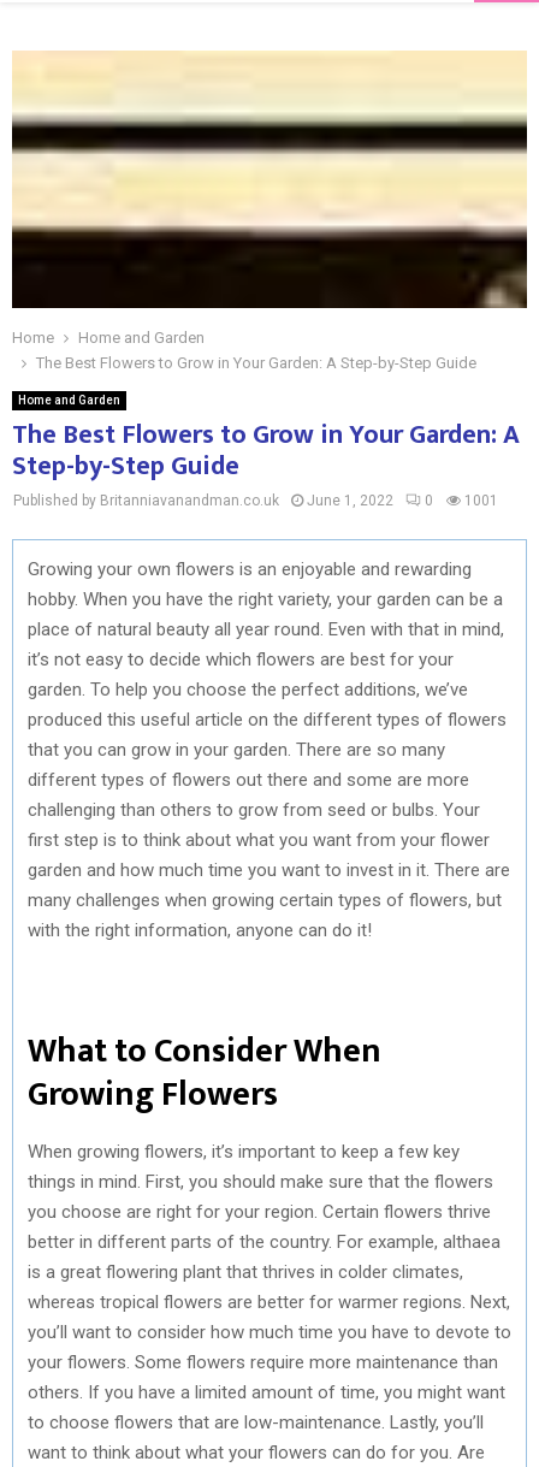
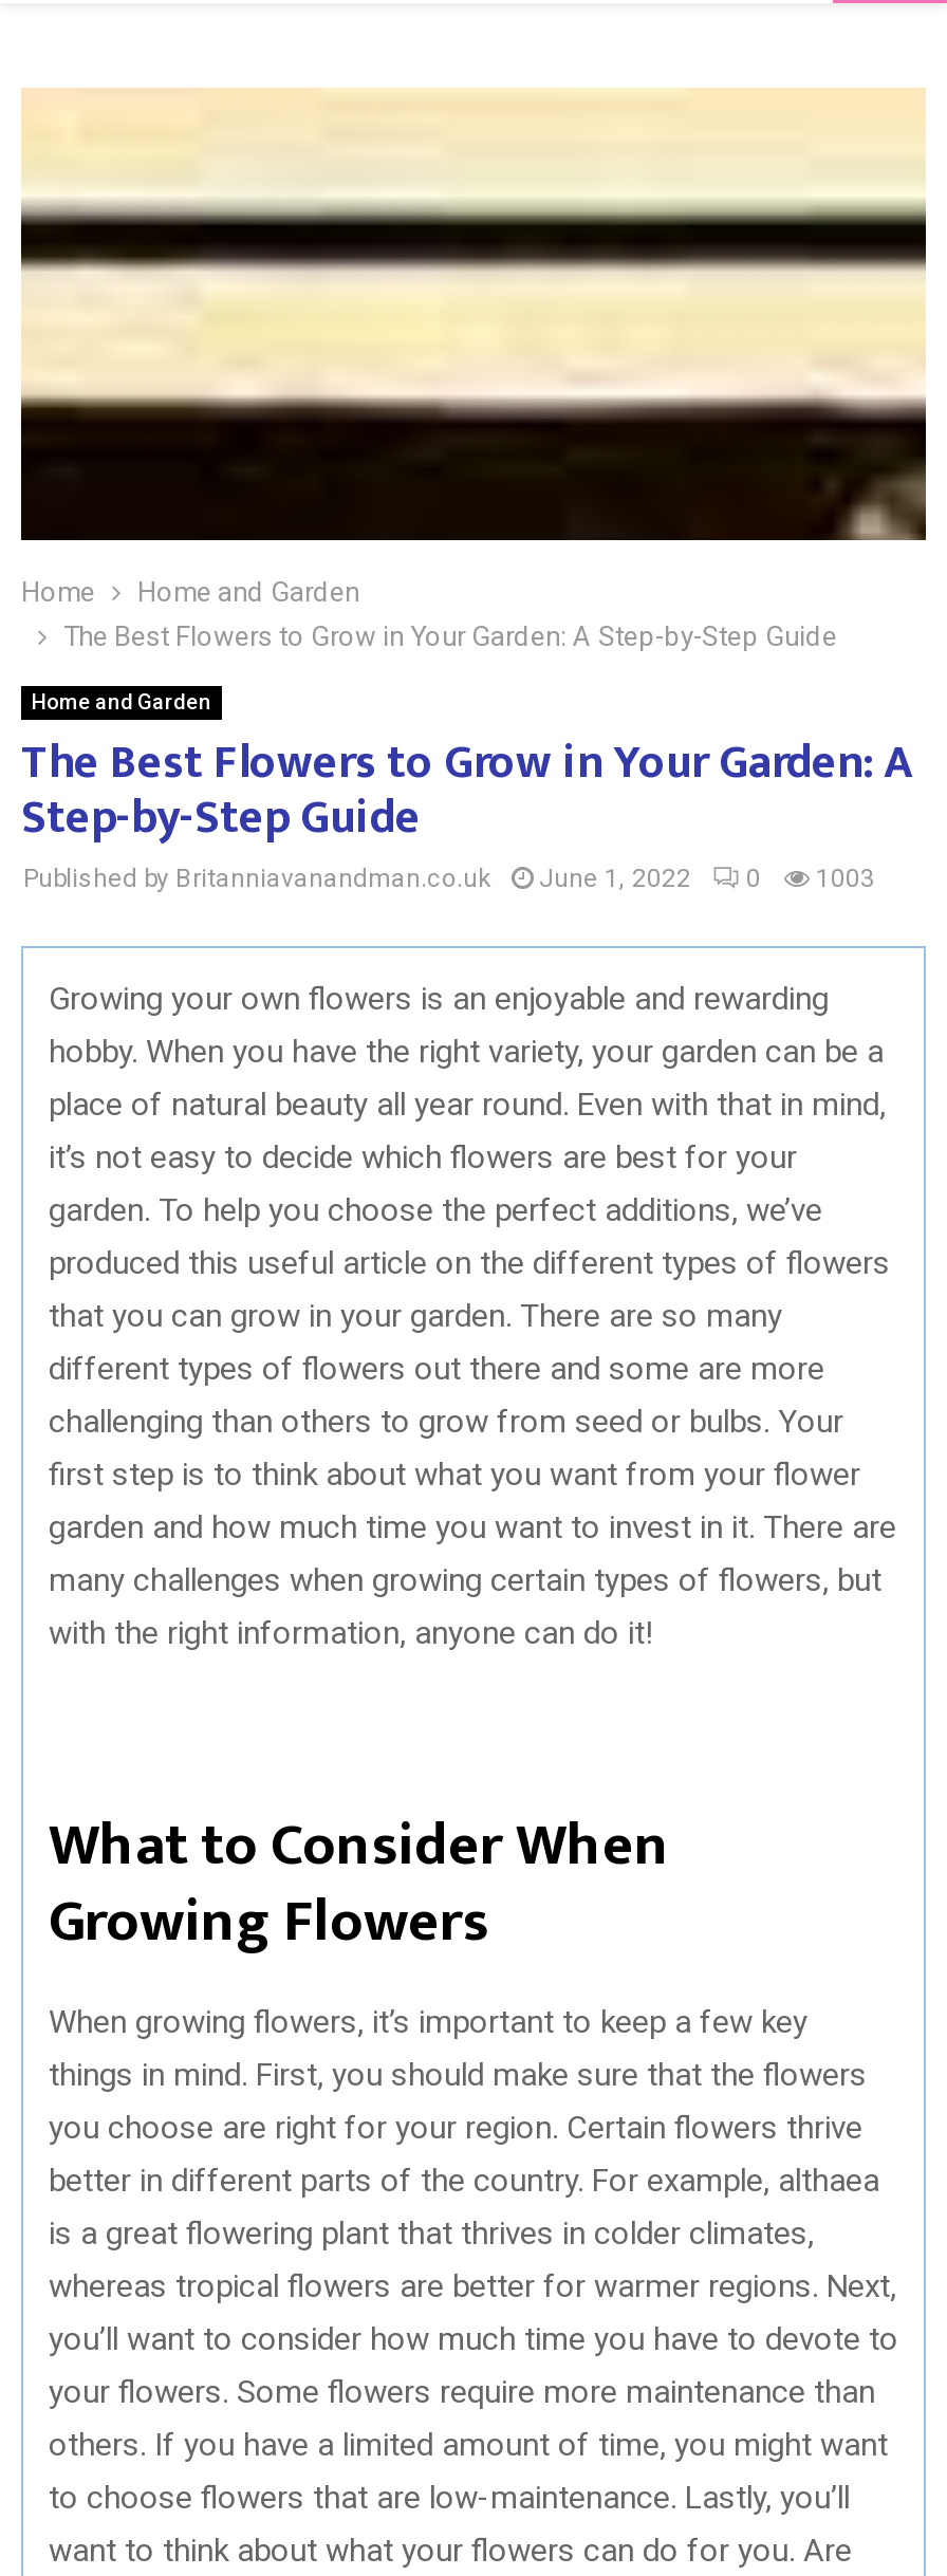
- Published by Britanniavanandman.co.uk June 1, 2022 0 1001
+ Published by Britanniavanandman.co.uk June 1, 2022 0 1003
